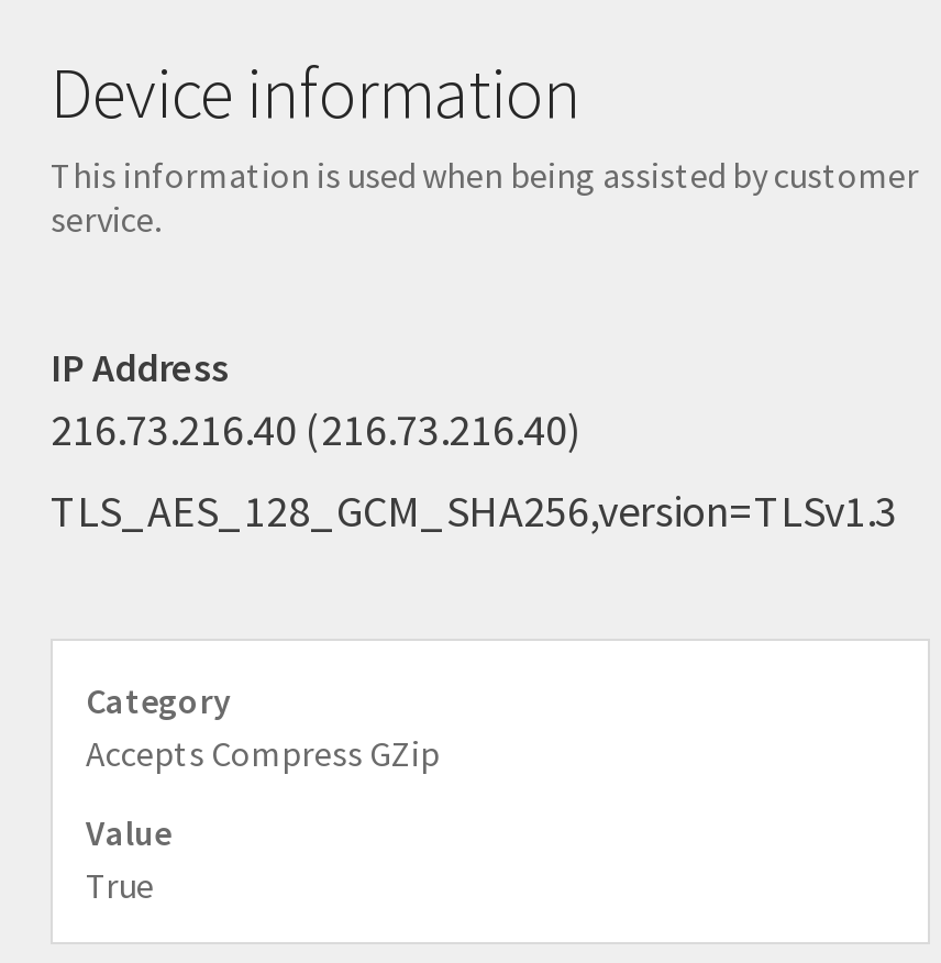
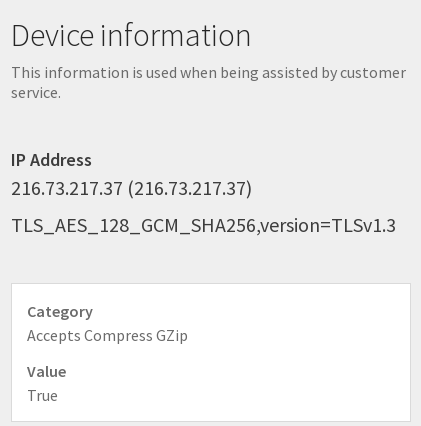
- 216.73.216.40 (216.73.216.40)
+ 216.73.217.37 (216.73.217.37)
